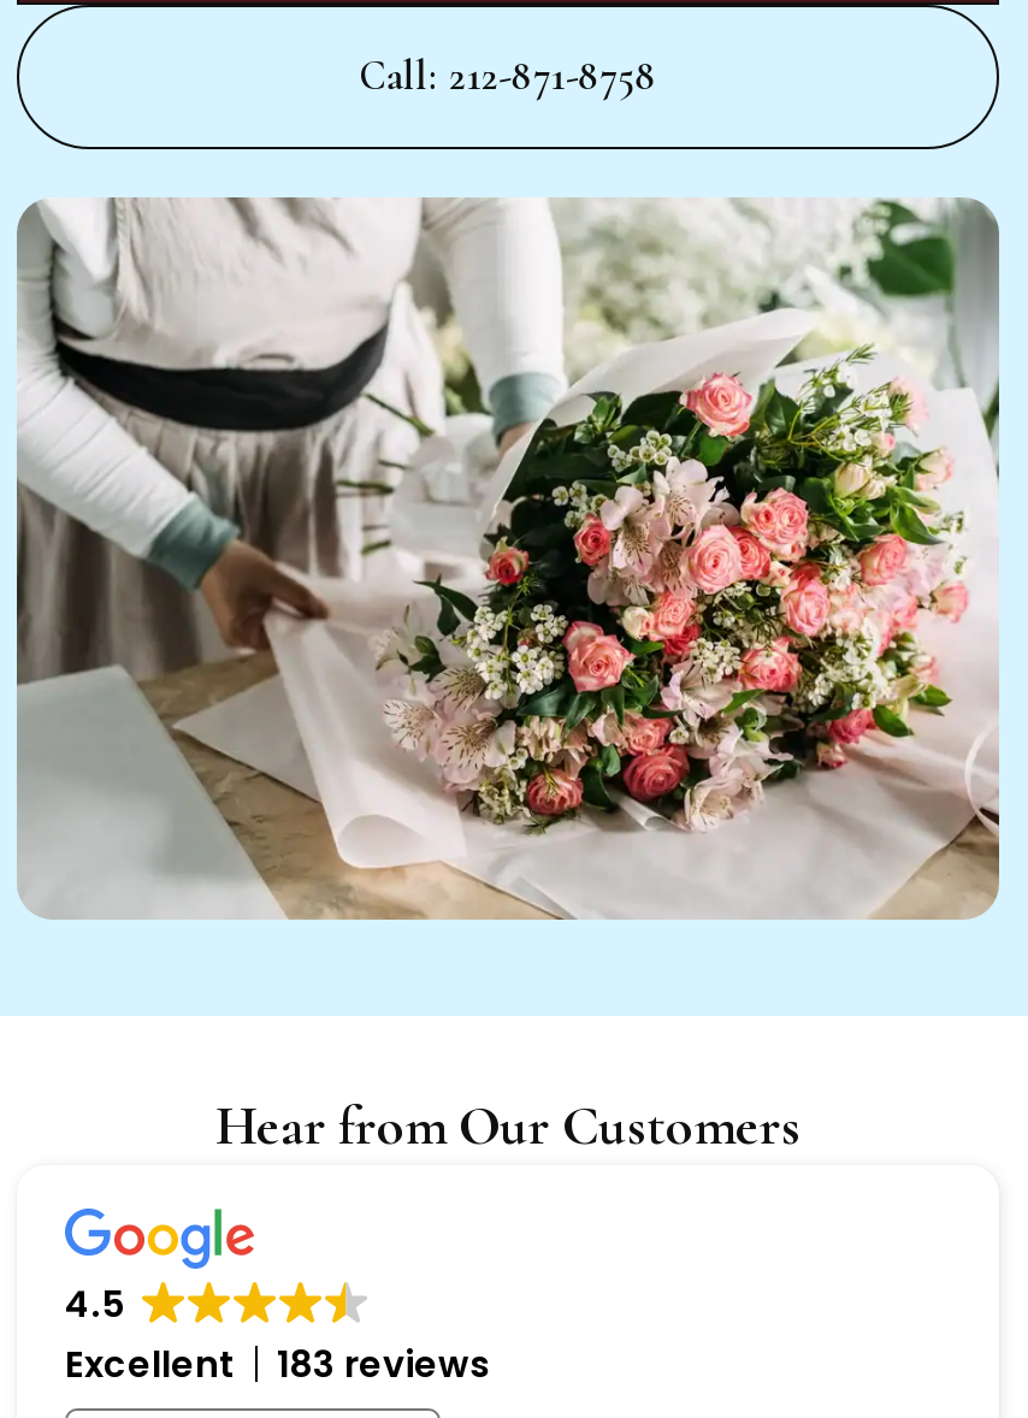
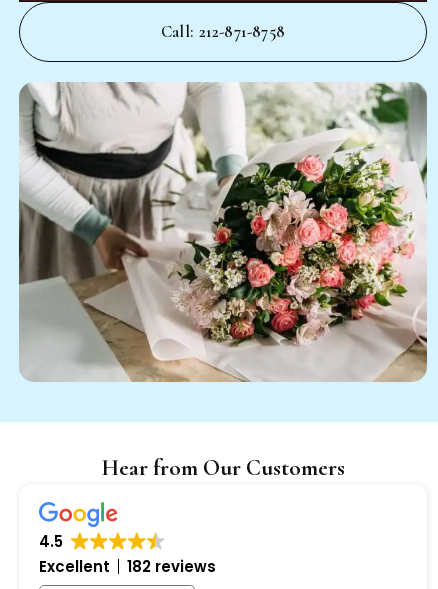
- Excellent 183 reviews
+ Excellent 182 reviews
